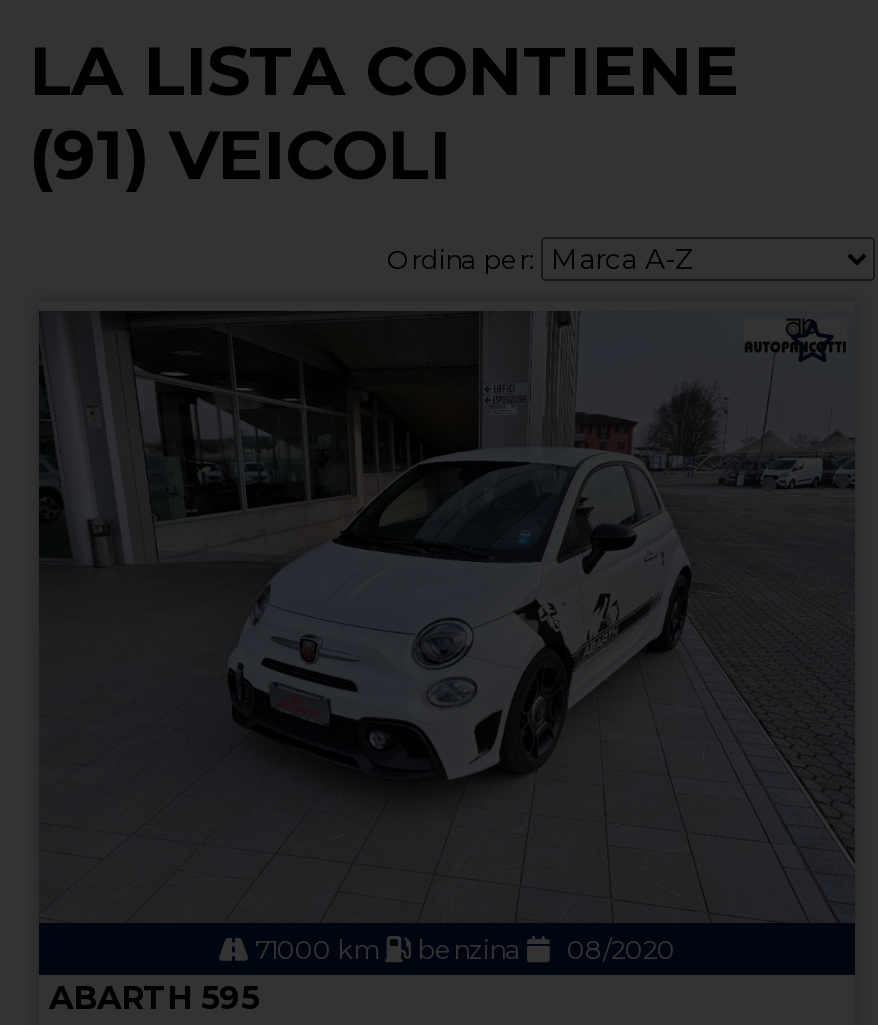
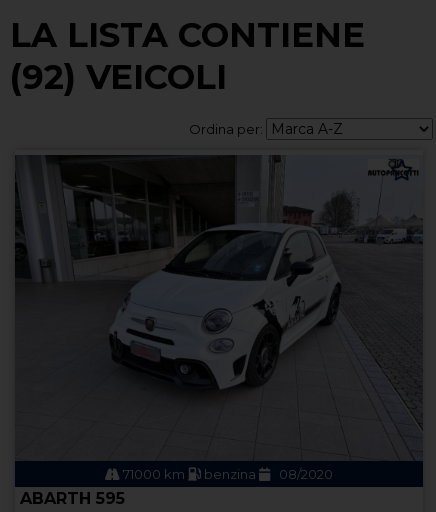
- (91) VEICOLI
+ (92) VEICOLI
